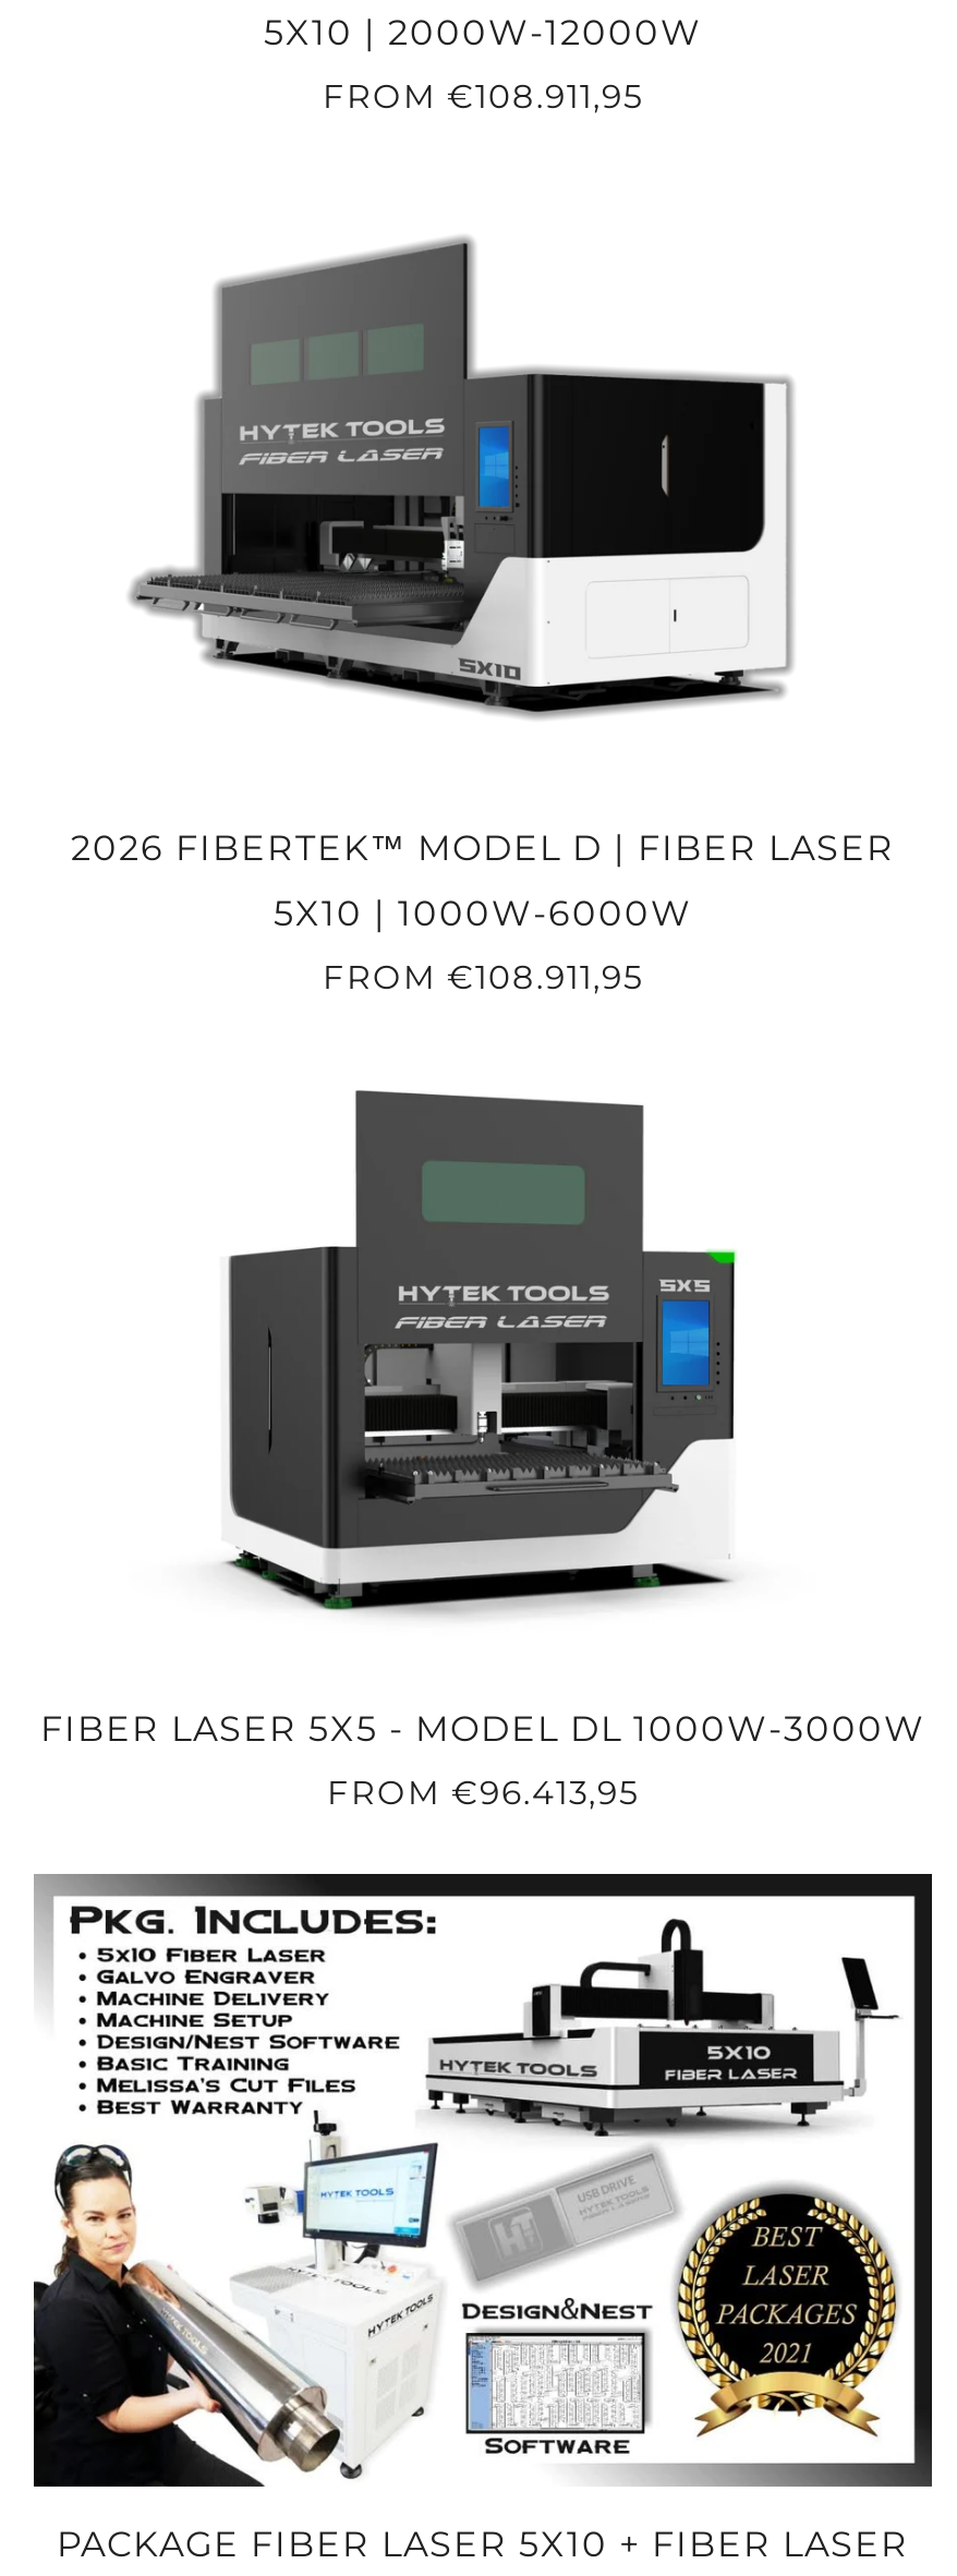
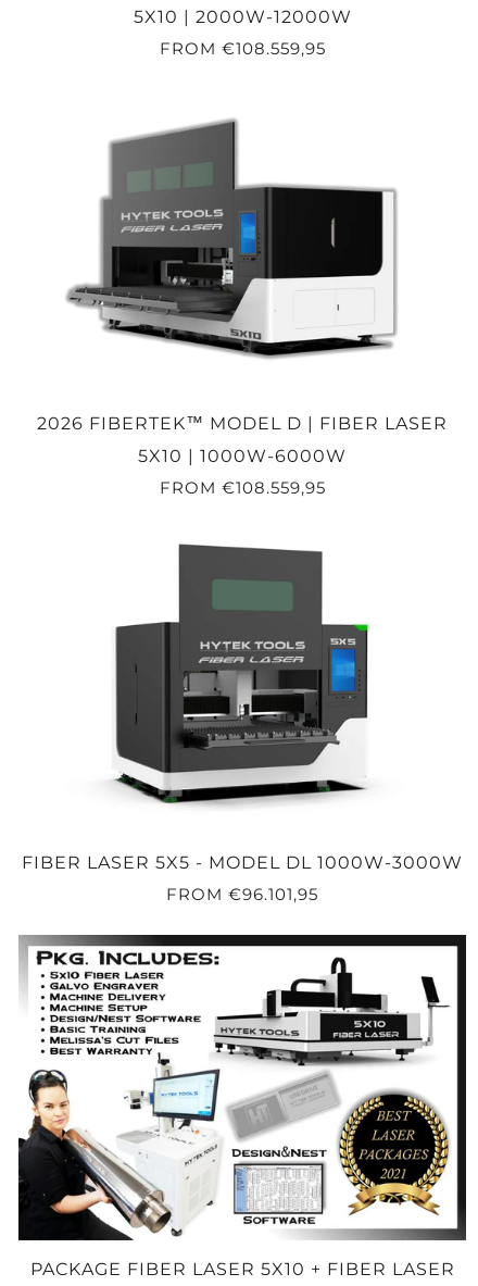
- FROM €108.911,95
+ FROM €108.559,95

- FROM €108.911,95
+ FROM €108.559,95

- FROM €96.413,95
+ FROM €96.101,95
